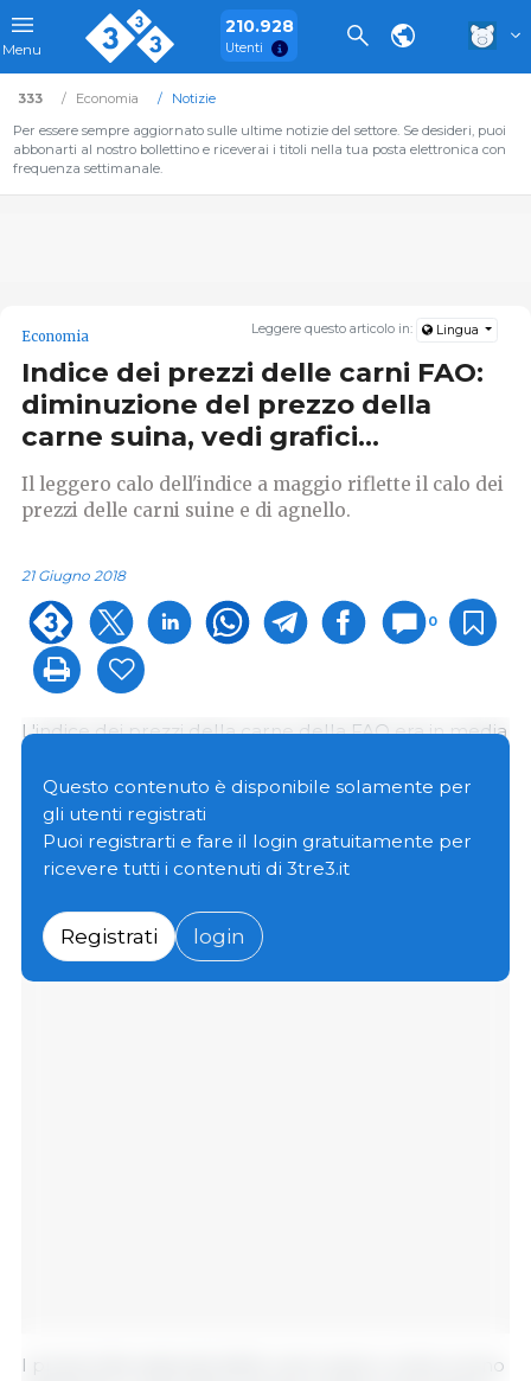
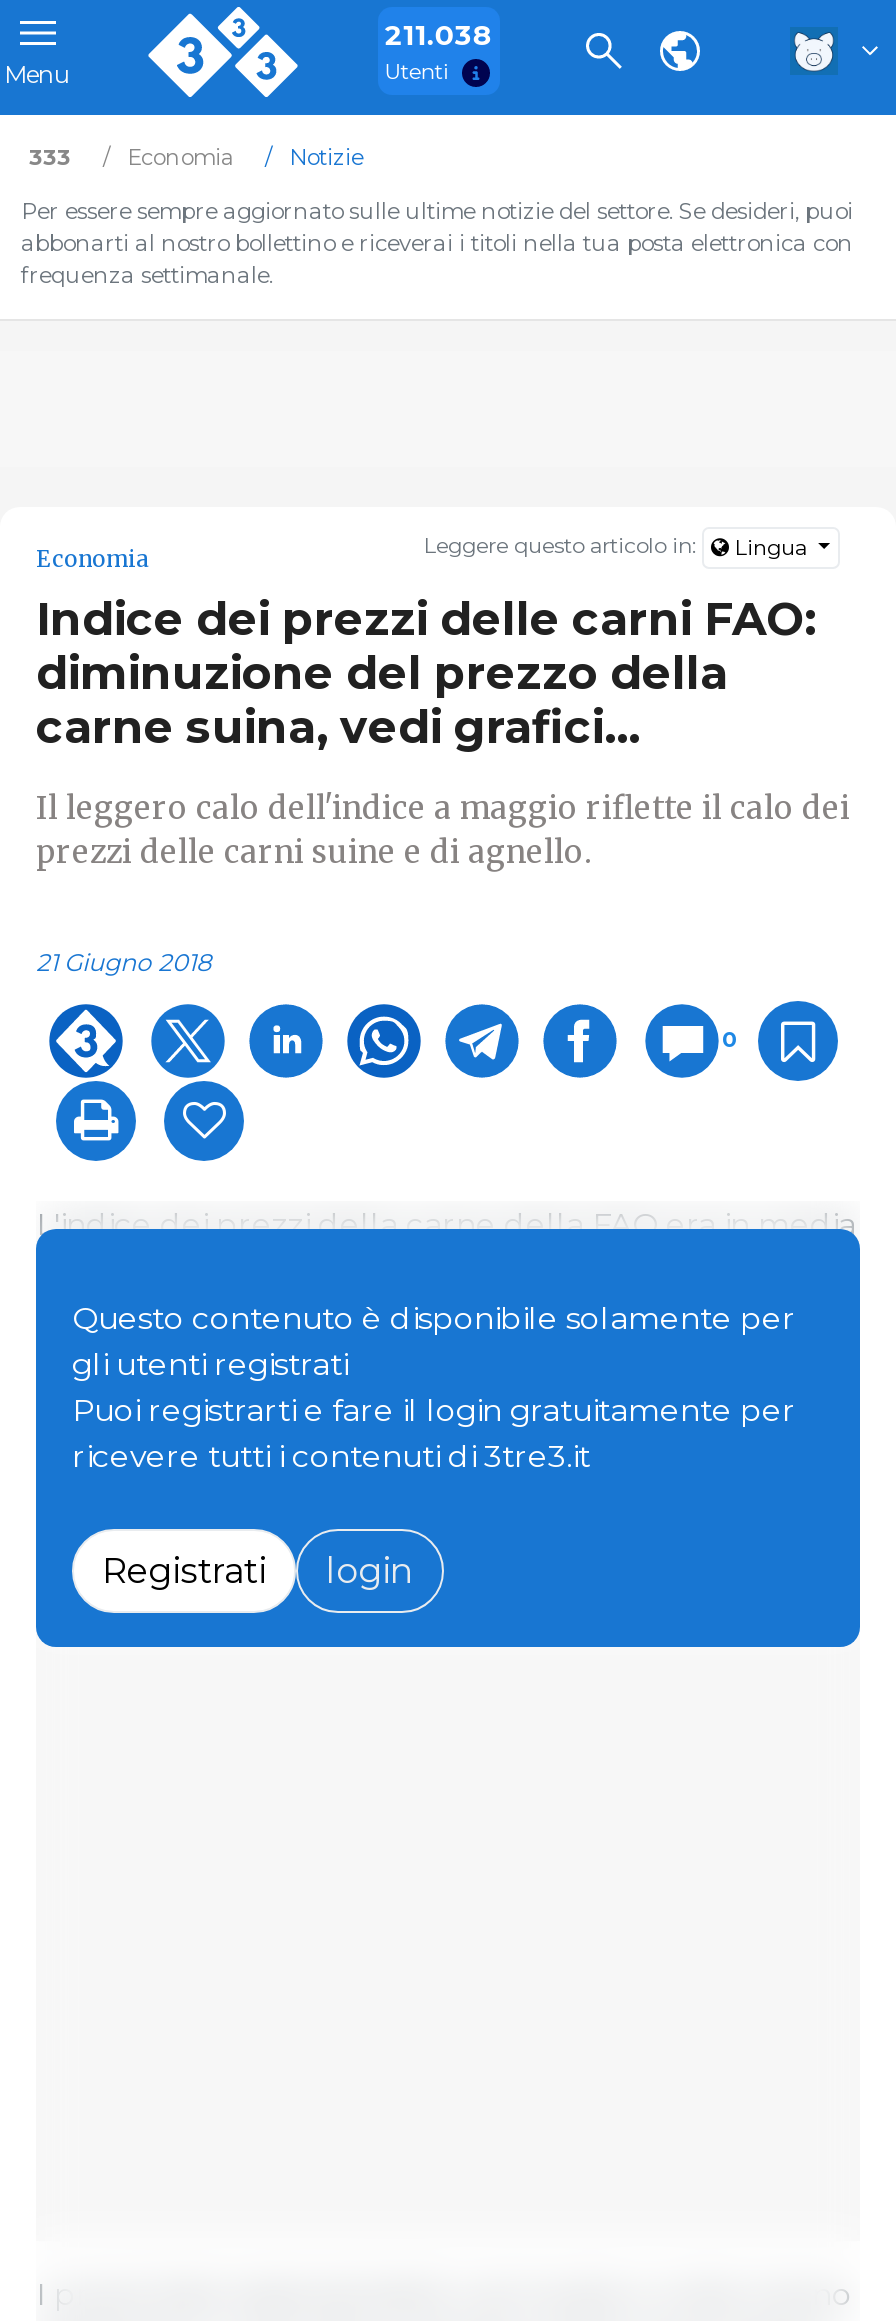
- 210.928
+ 211.038
